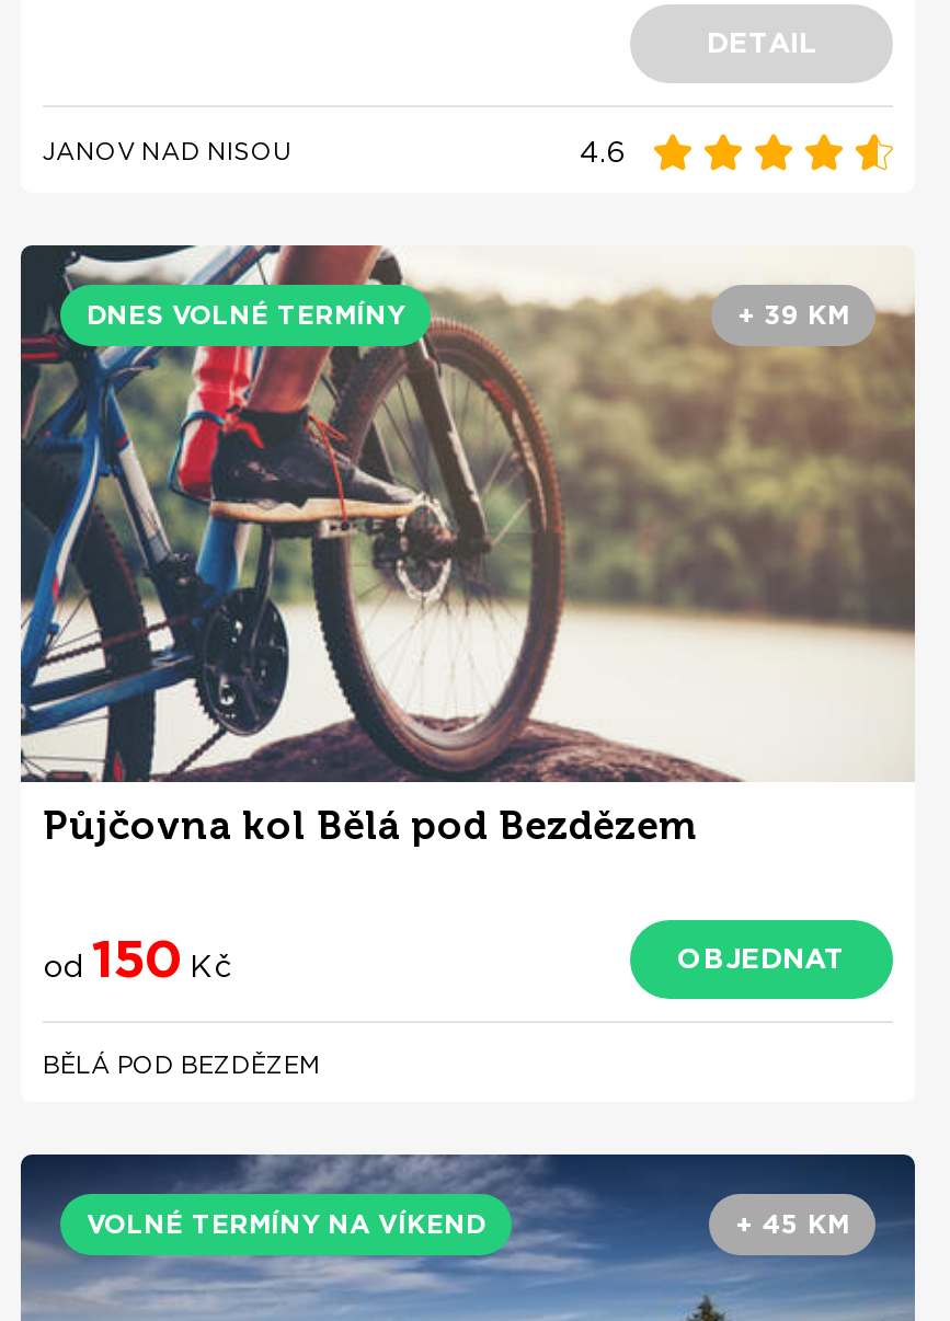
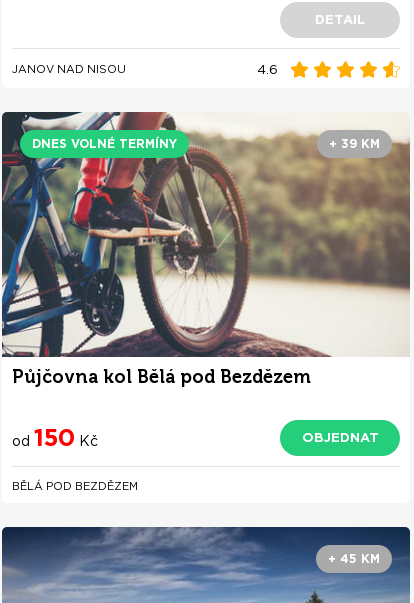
- VOLNÉ TERMÍNY NA VÍKEND
